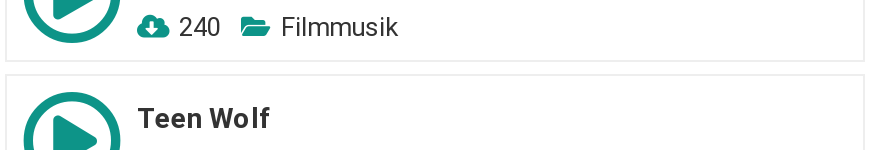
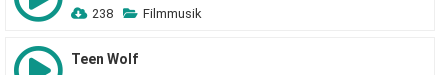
- 240 Filmmusik
+ 238 Filmmusik
